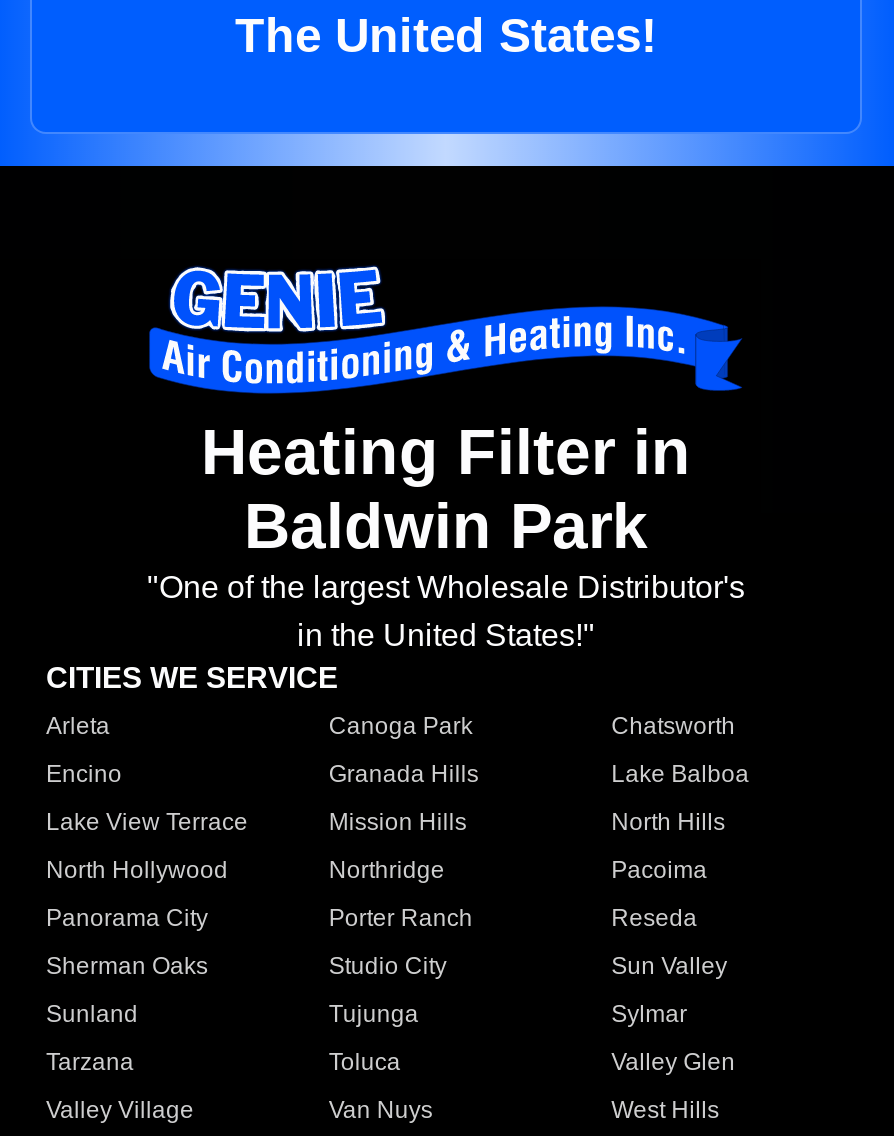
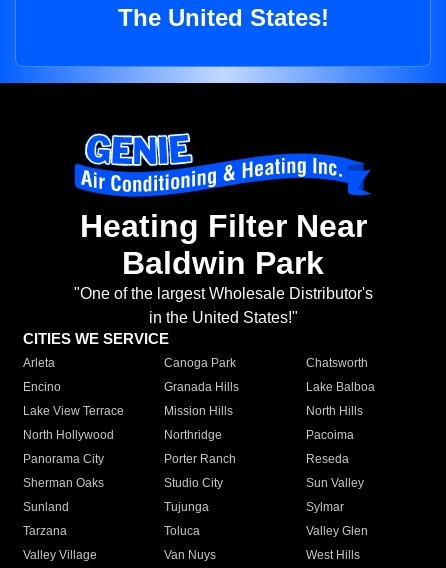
- Heating Filter in
+ Heating Filter Near
